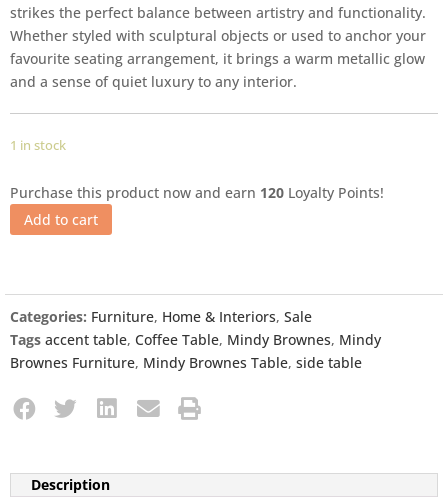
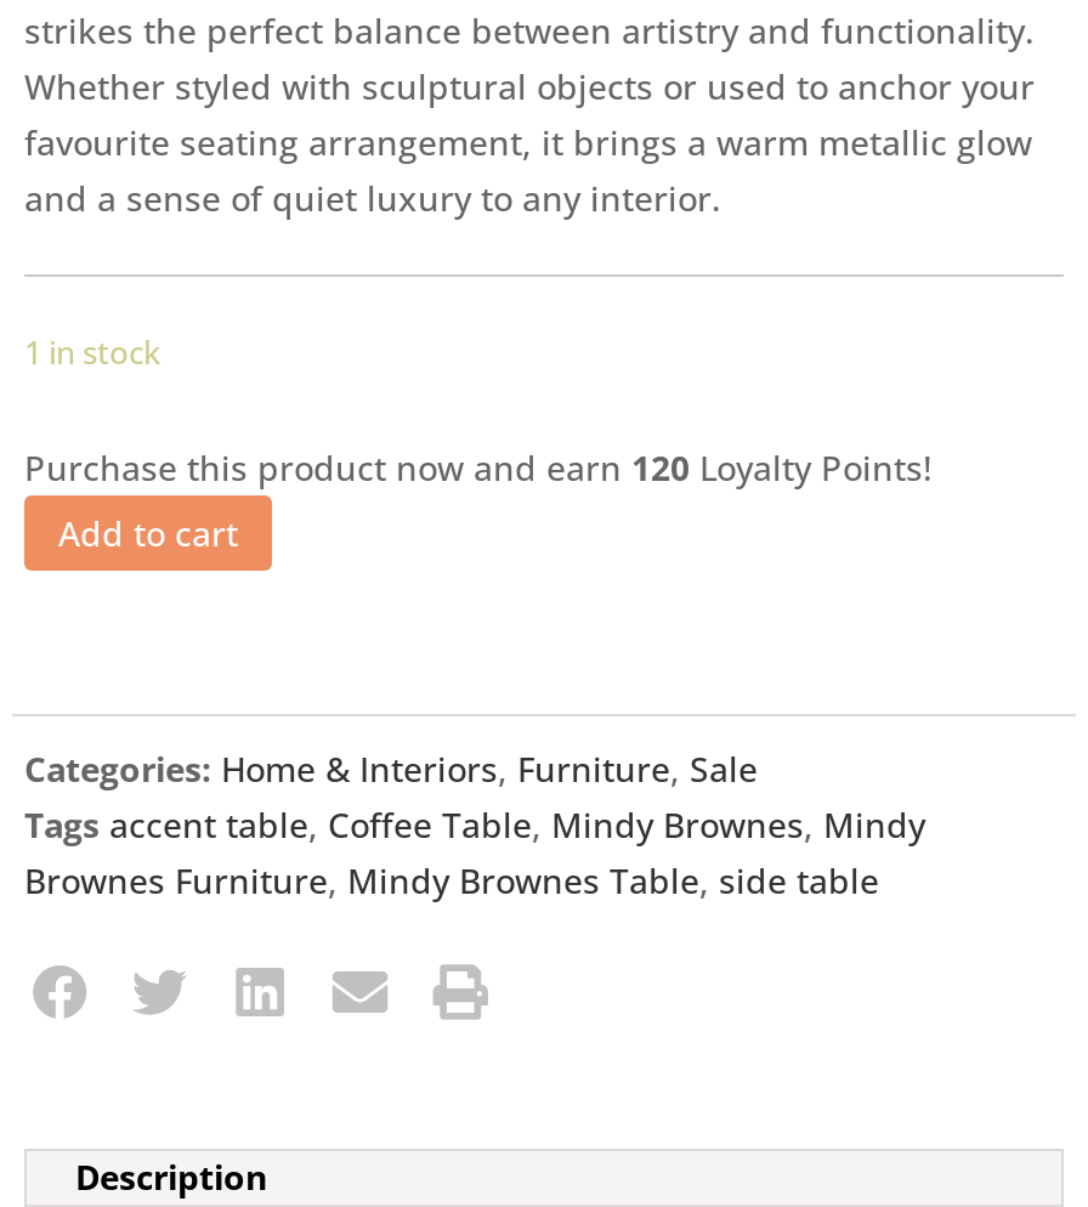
- Categories: Furniture, Home & Interiors, Sale
+ Categories: Home & Interiors, Furniture, Sale
